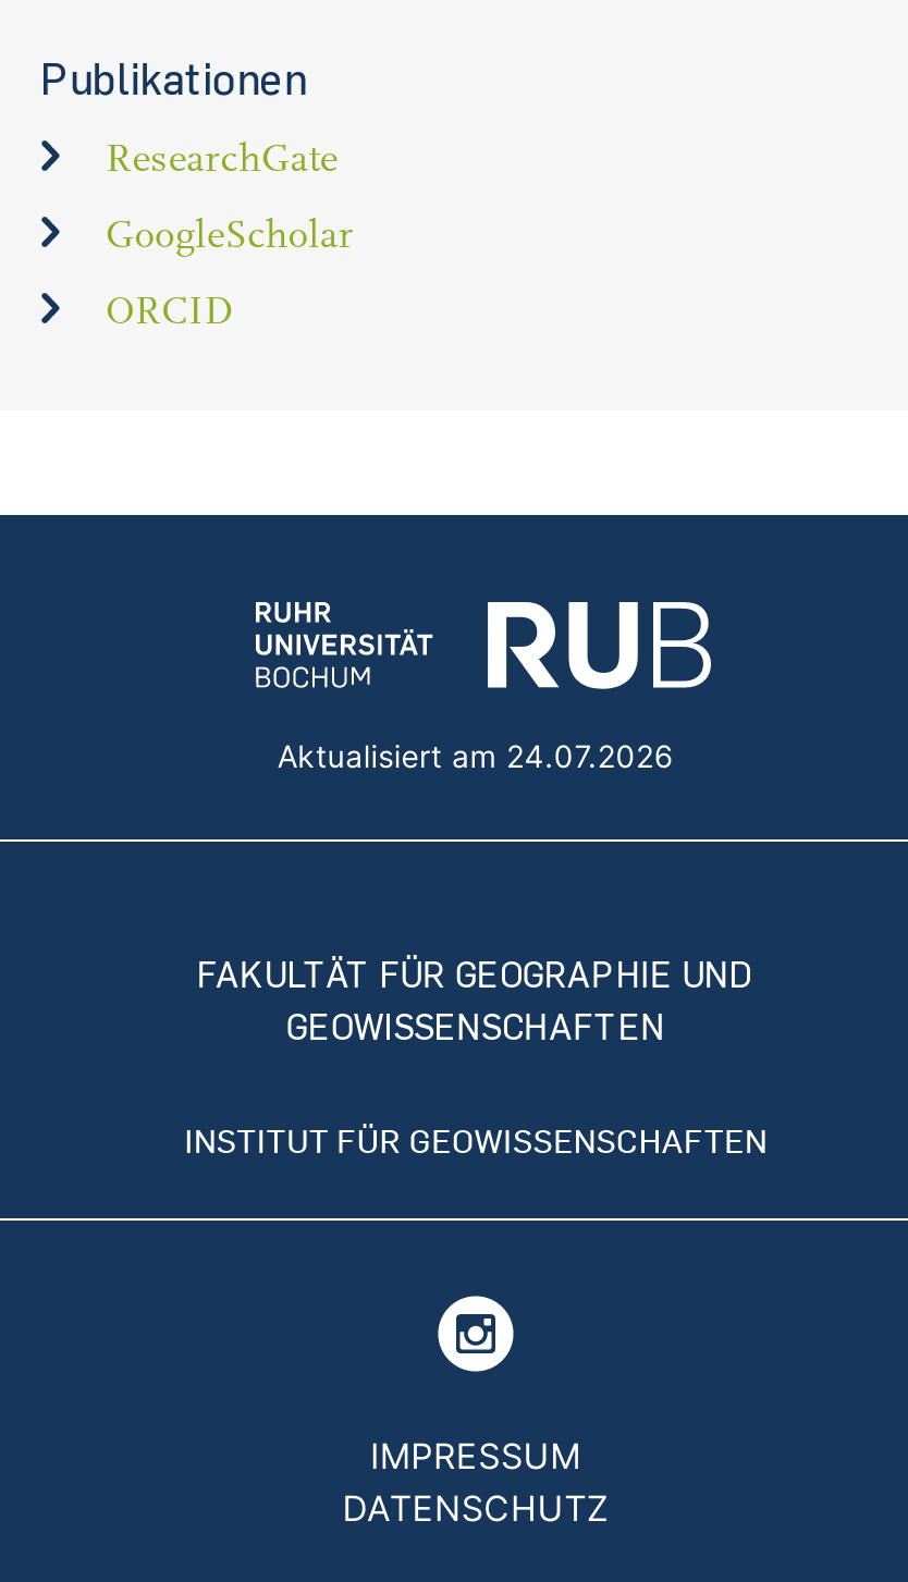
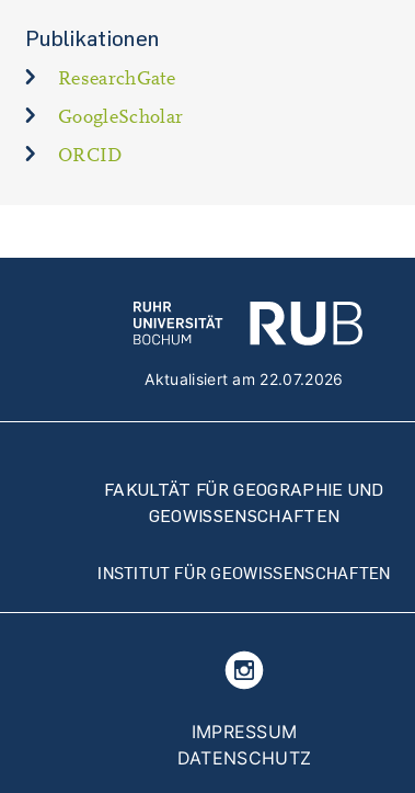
- Aktualisiert am 24.07.2026
+ Aktualisiert am 22.07.2026
